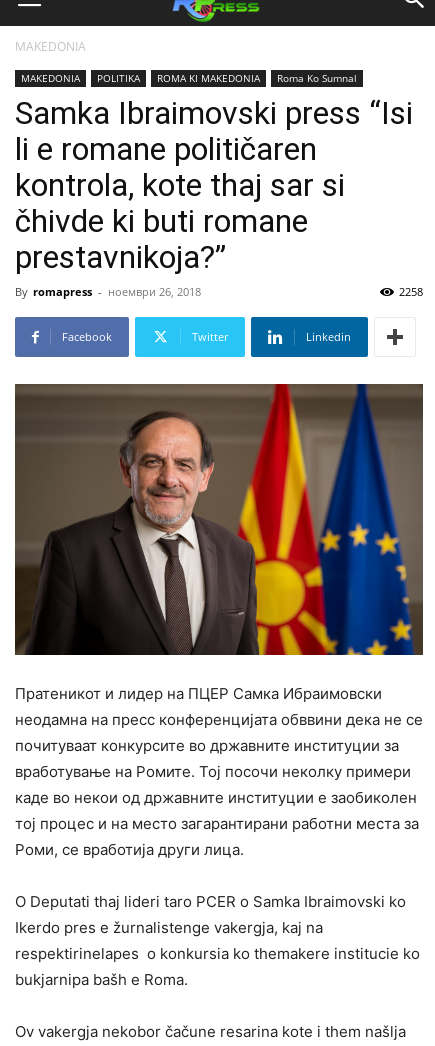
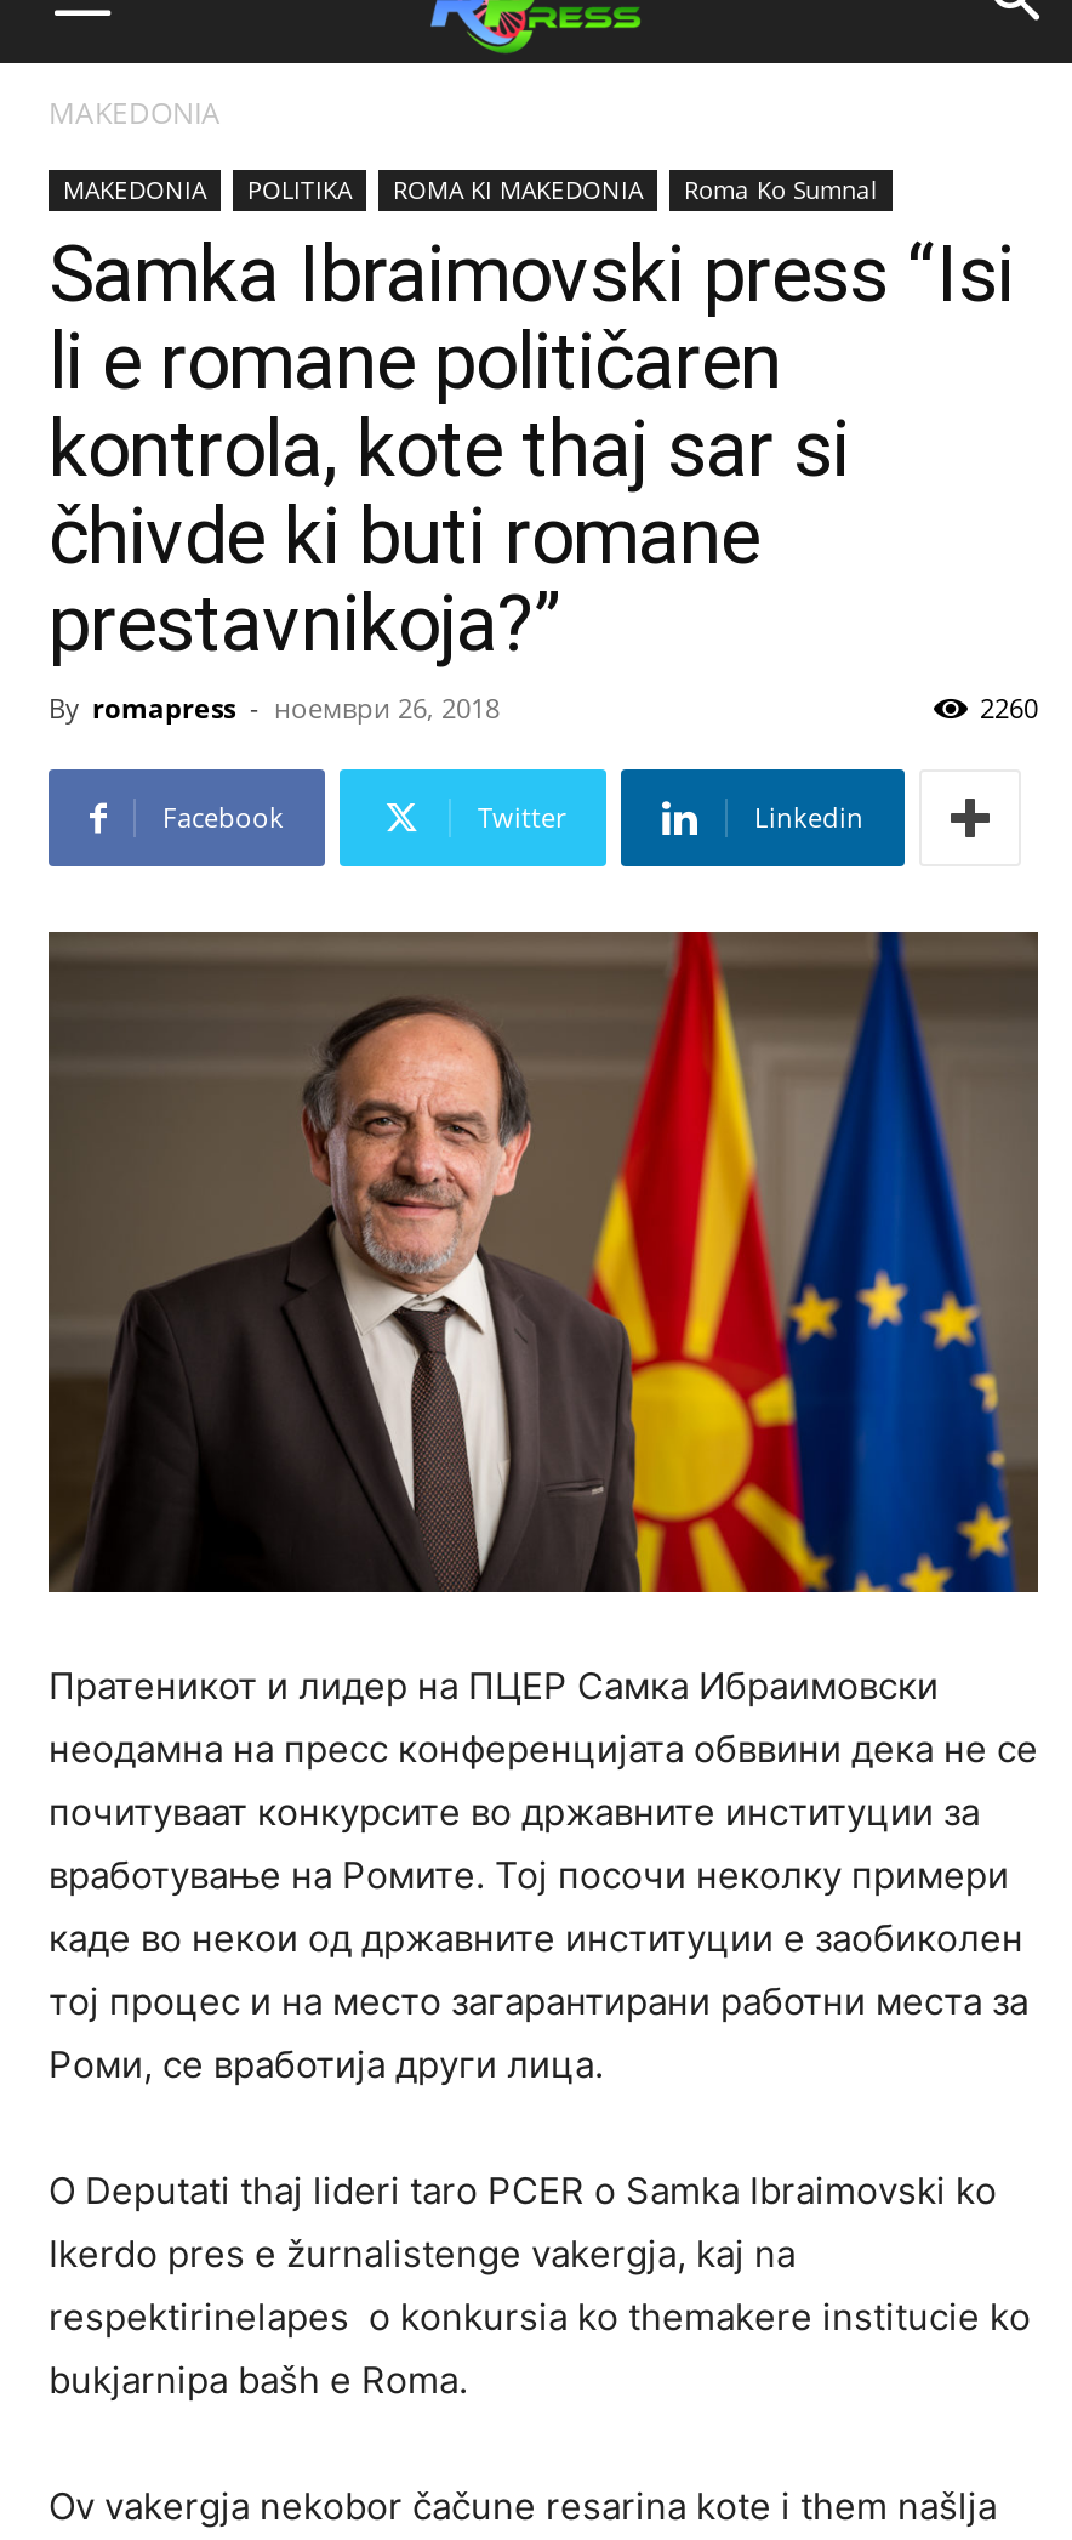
- 2258
+ 2260
